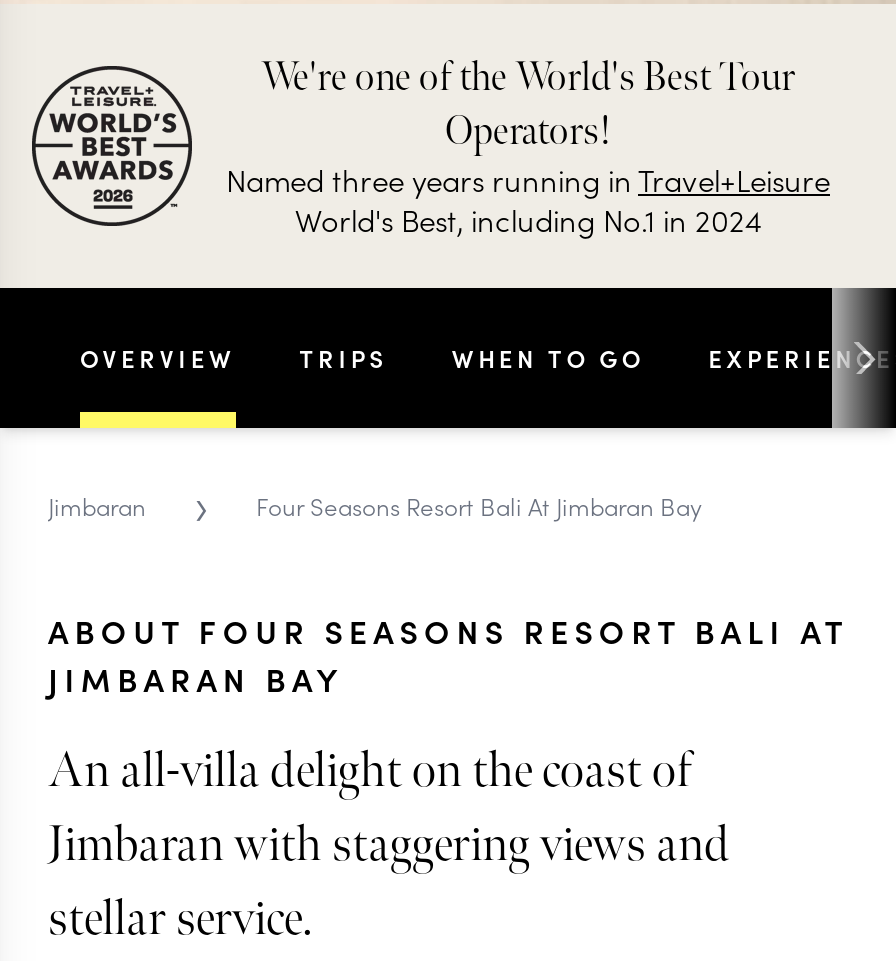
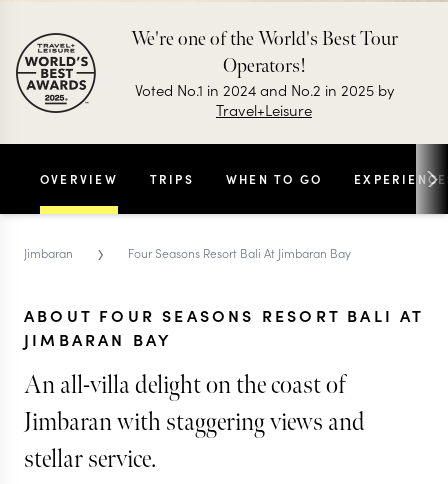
- Named three years running in Travel+Leisure
- World's Best, including No.1 in 2024
+ Voted No.1 in 2024 and No.2 in 2025 by
+ Travel+Leisure
